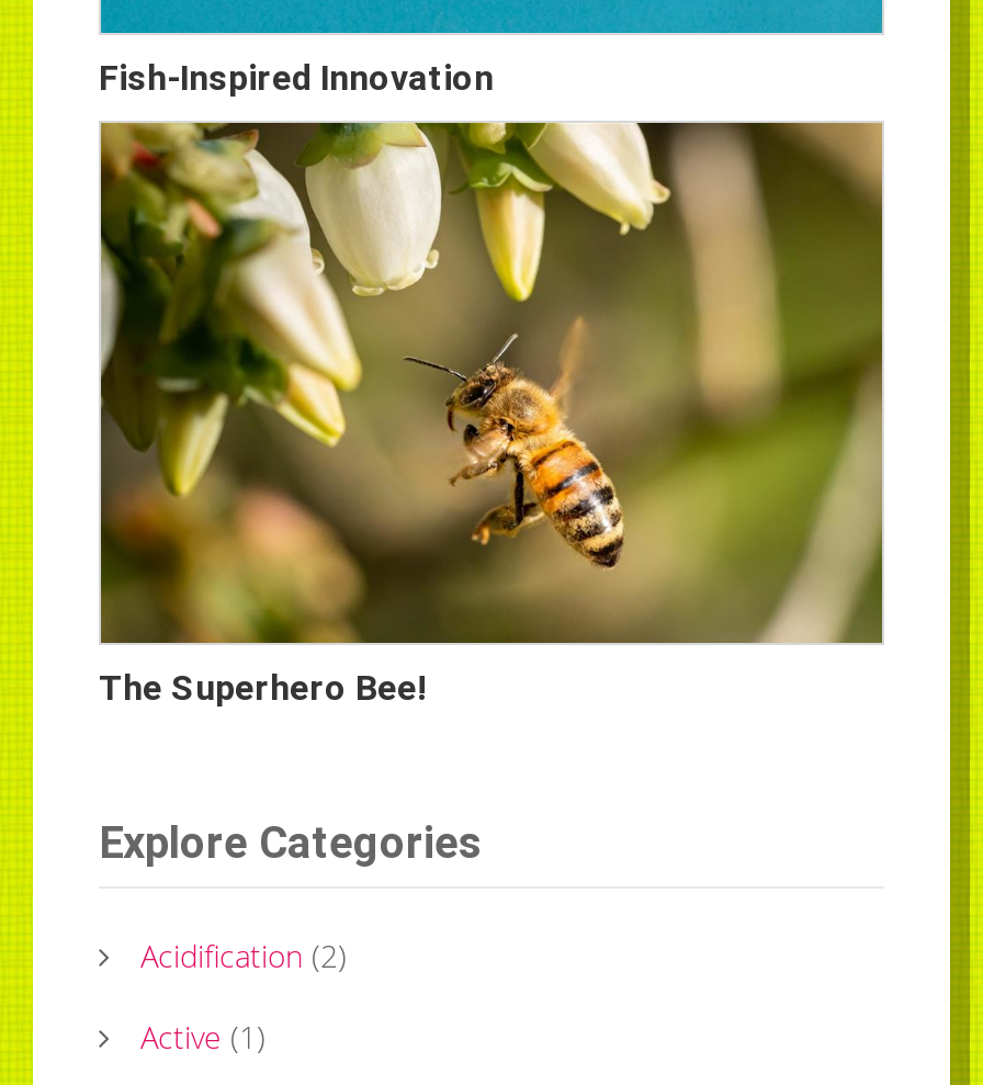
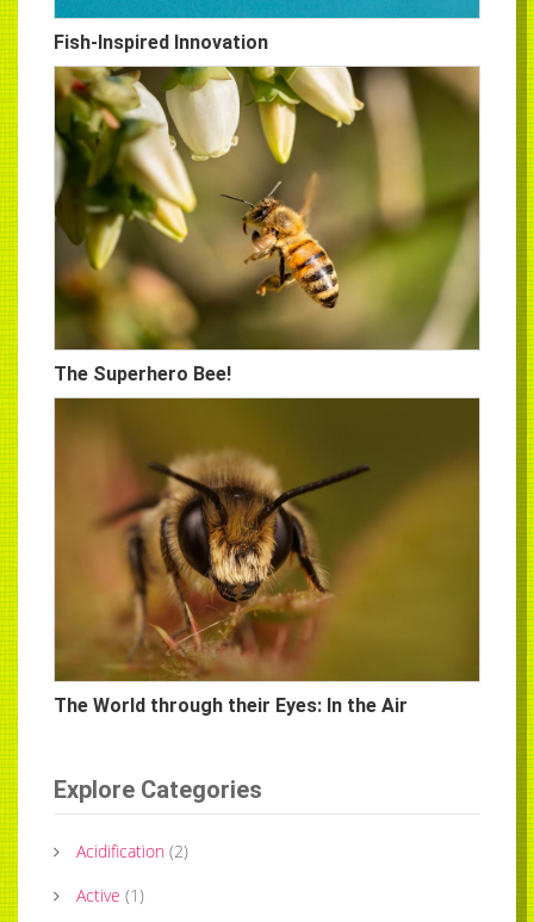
+ [image]
+ The World through their Eyes: In the Air
